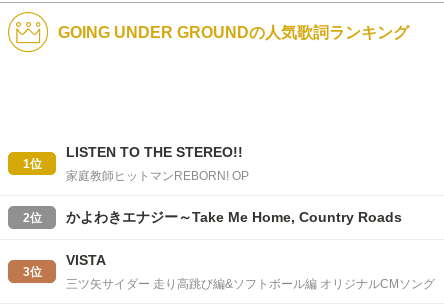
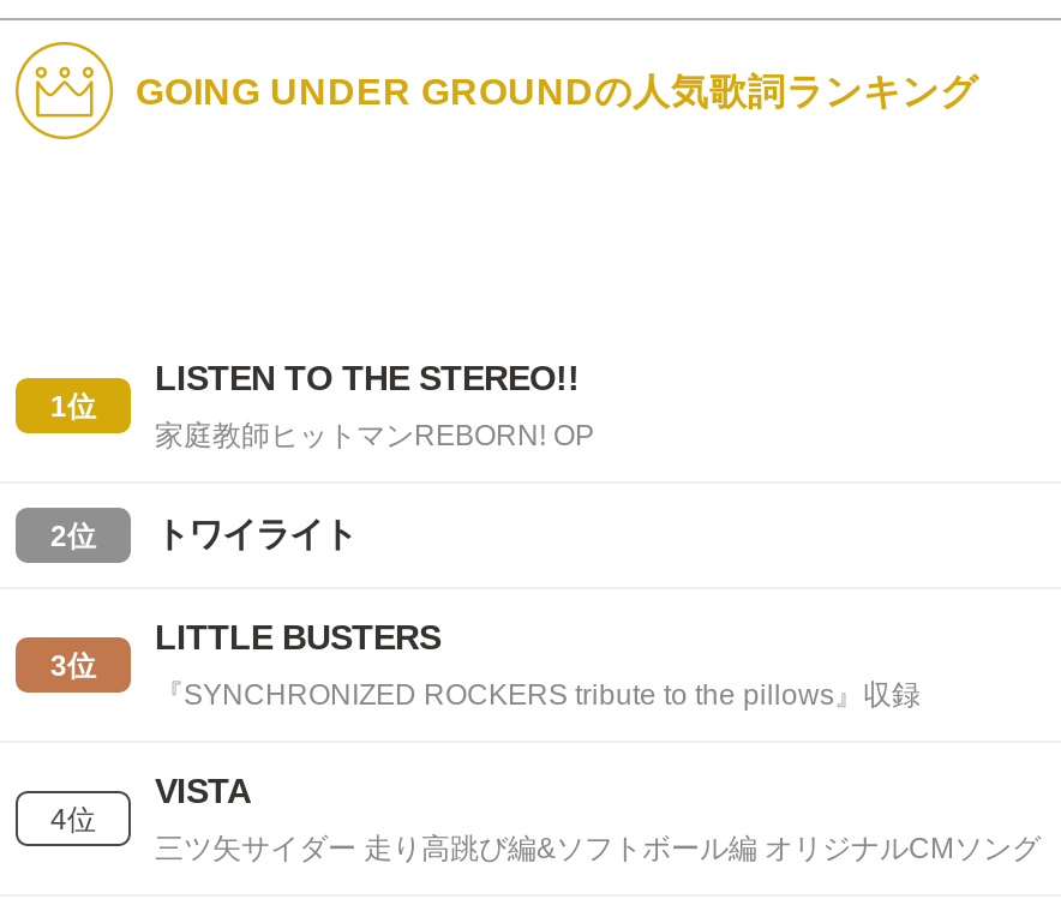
- かよわきエナジー～Take Me Home, Country Roads
+ トワイライト

+ LITTLE BUSTERS
+ 『SYNCHRONIZED ROCKERS tribute to the pillows』収録

+ 4位
